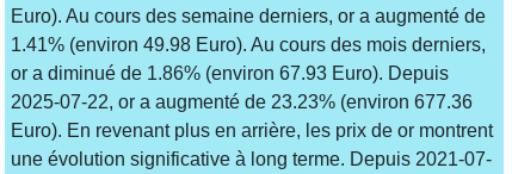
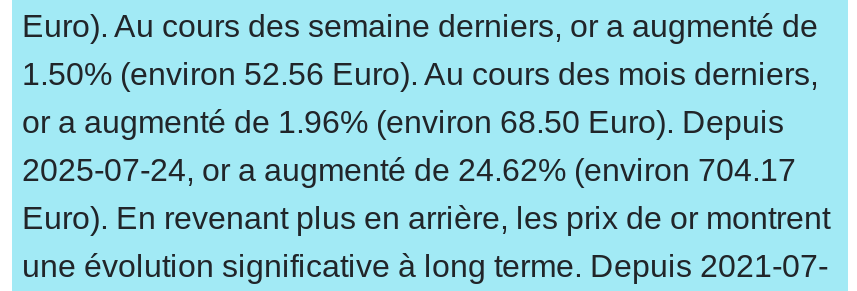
- 1.41% (environ 49.98 Euro). Au cours des mois derniers,
+ 1.50% (environ 52.56 Euro). Au cours des mois derniers,

- or a diminué de 1.86% (environ 67.93 Euro). Depuis
+ or a augmenté de 1.96% (environ 68.50 Euro). Depuis

- 2025-07-22, or a augmenté de 23.23% (environ 677.36
+ 2025-07-24, or a augmenté de 24.62% (environ 704.17
